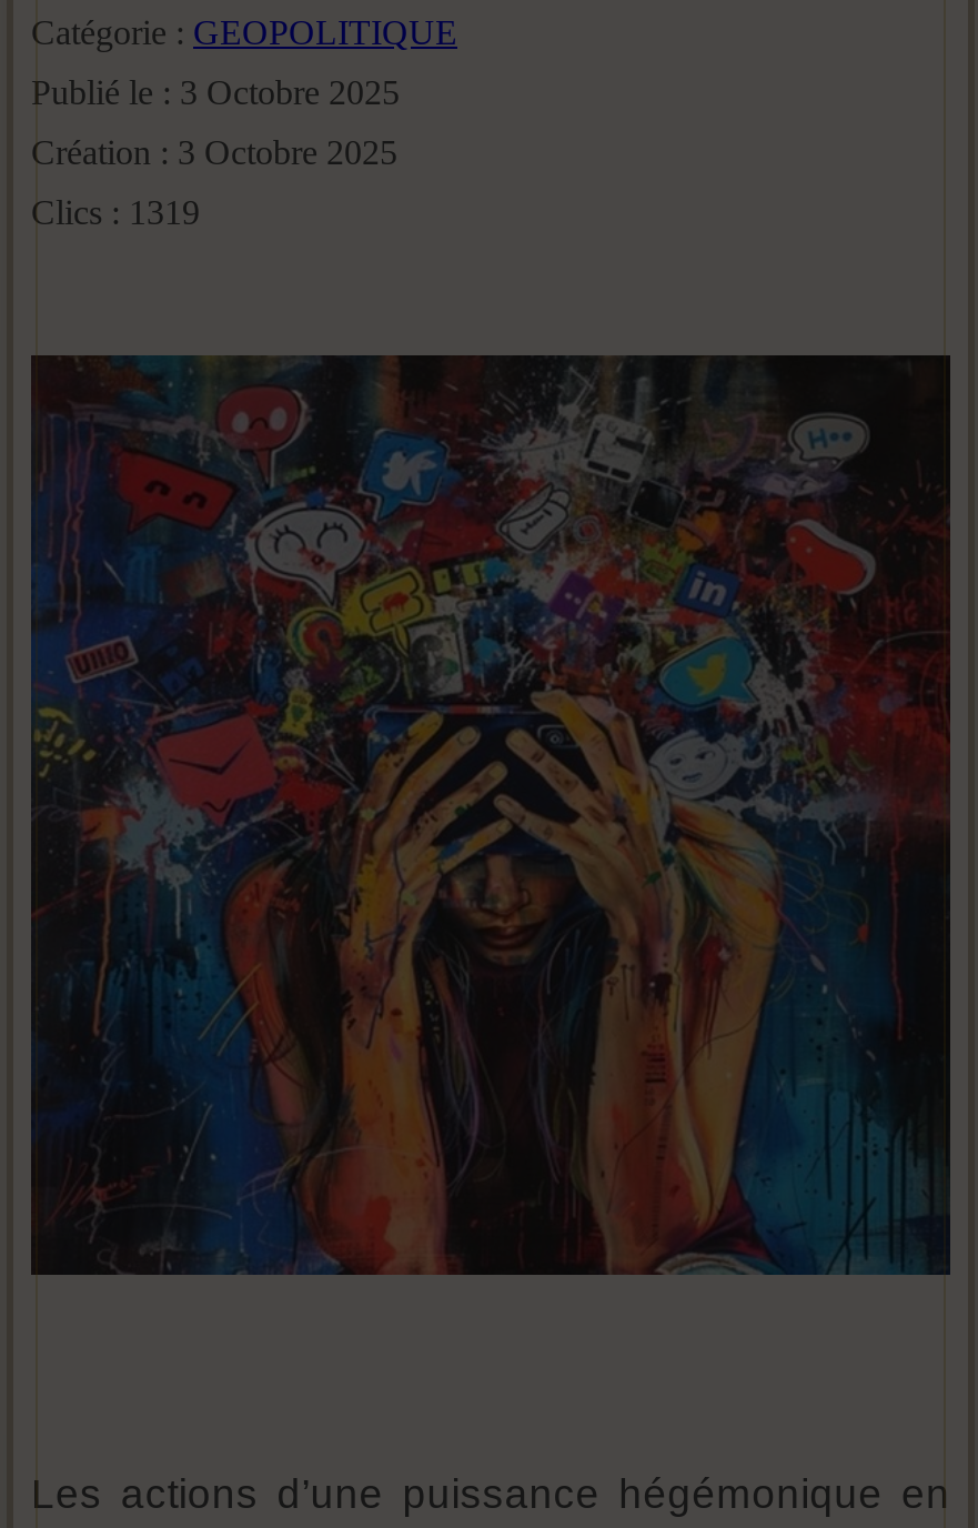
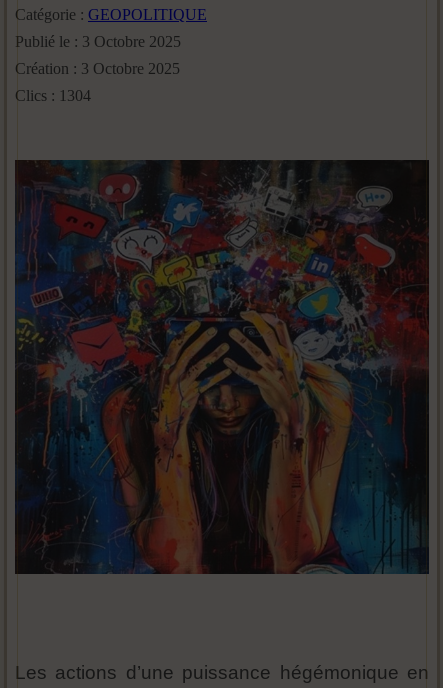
- Clics : 1319
+ Clics : 1304
